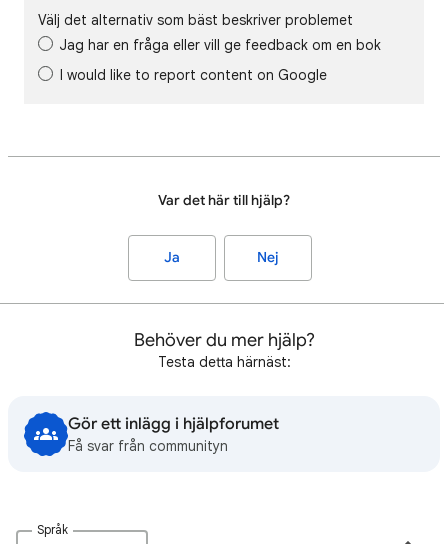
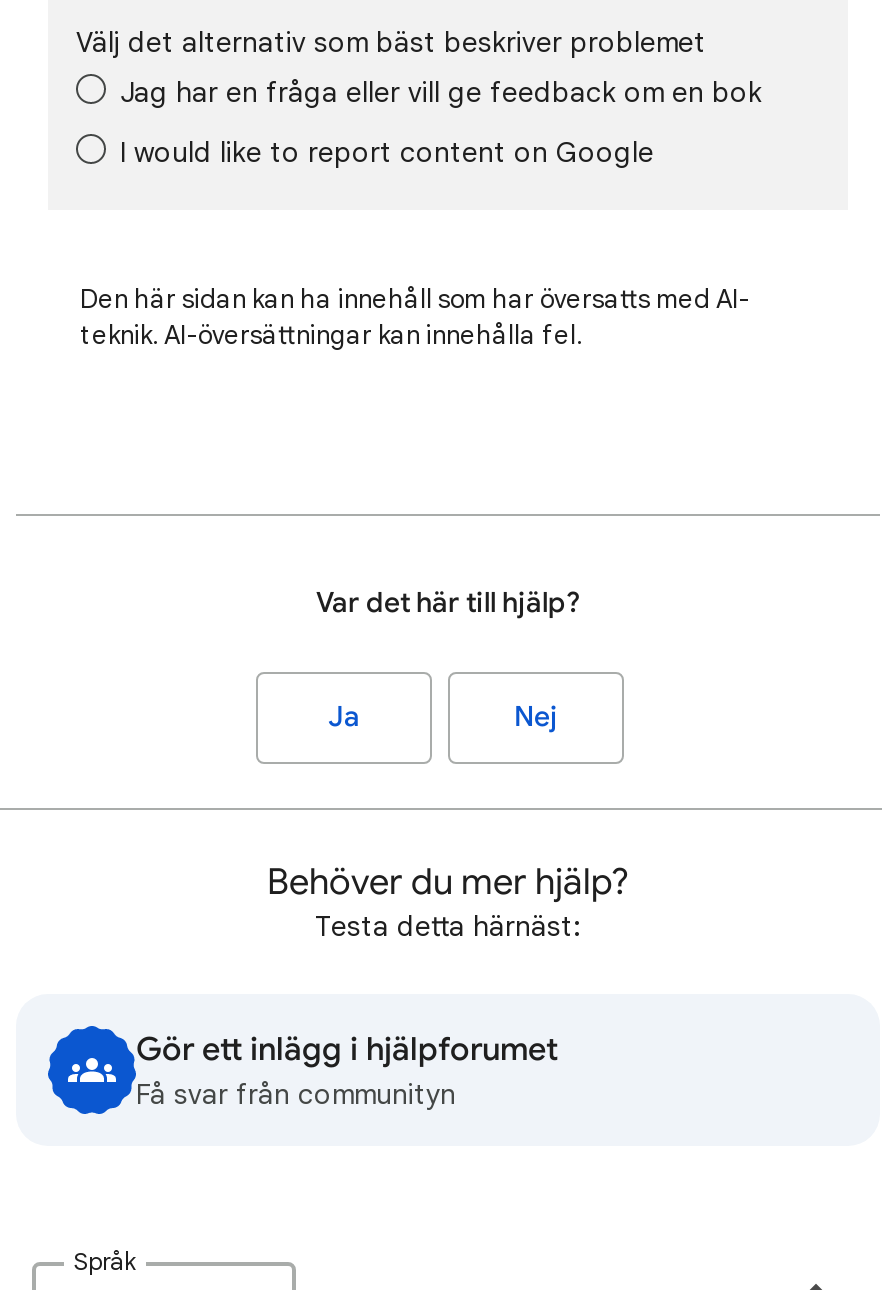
+ Den här sidan kan ha innehåll som har översatts med AI-
+ teknik. AI-översättningar kan innehålla fel.
